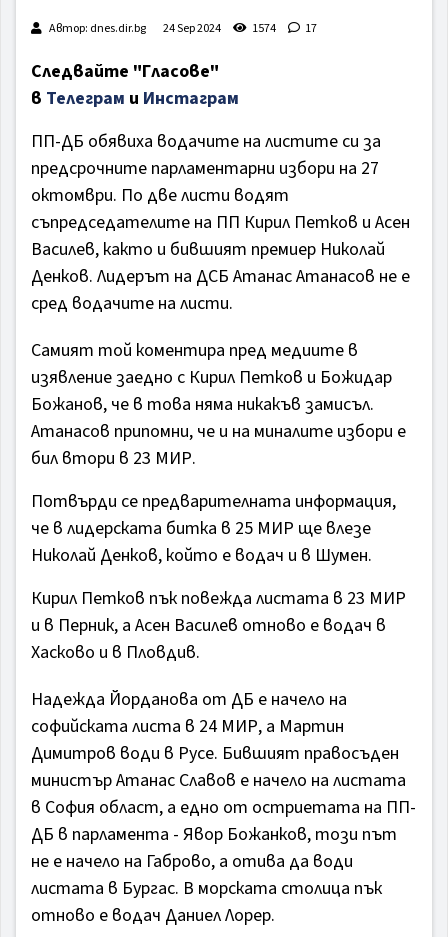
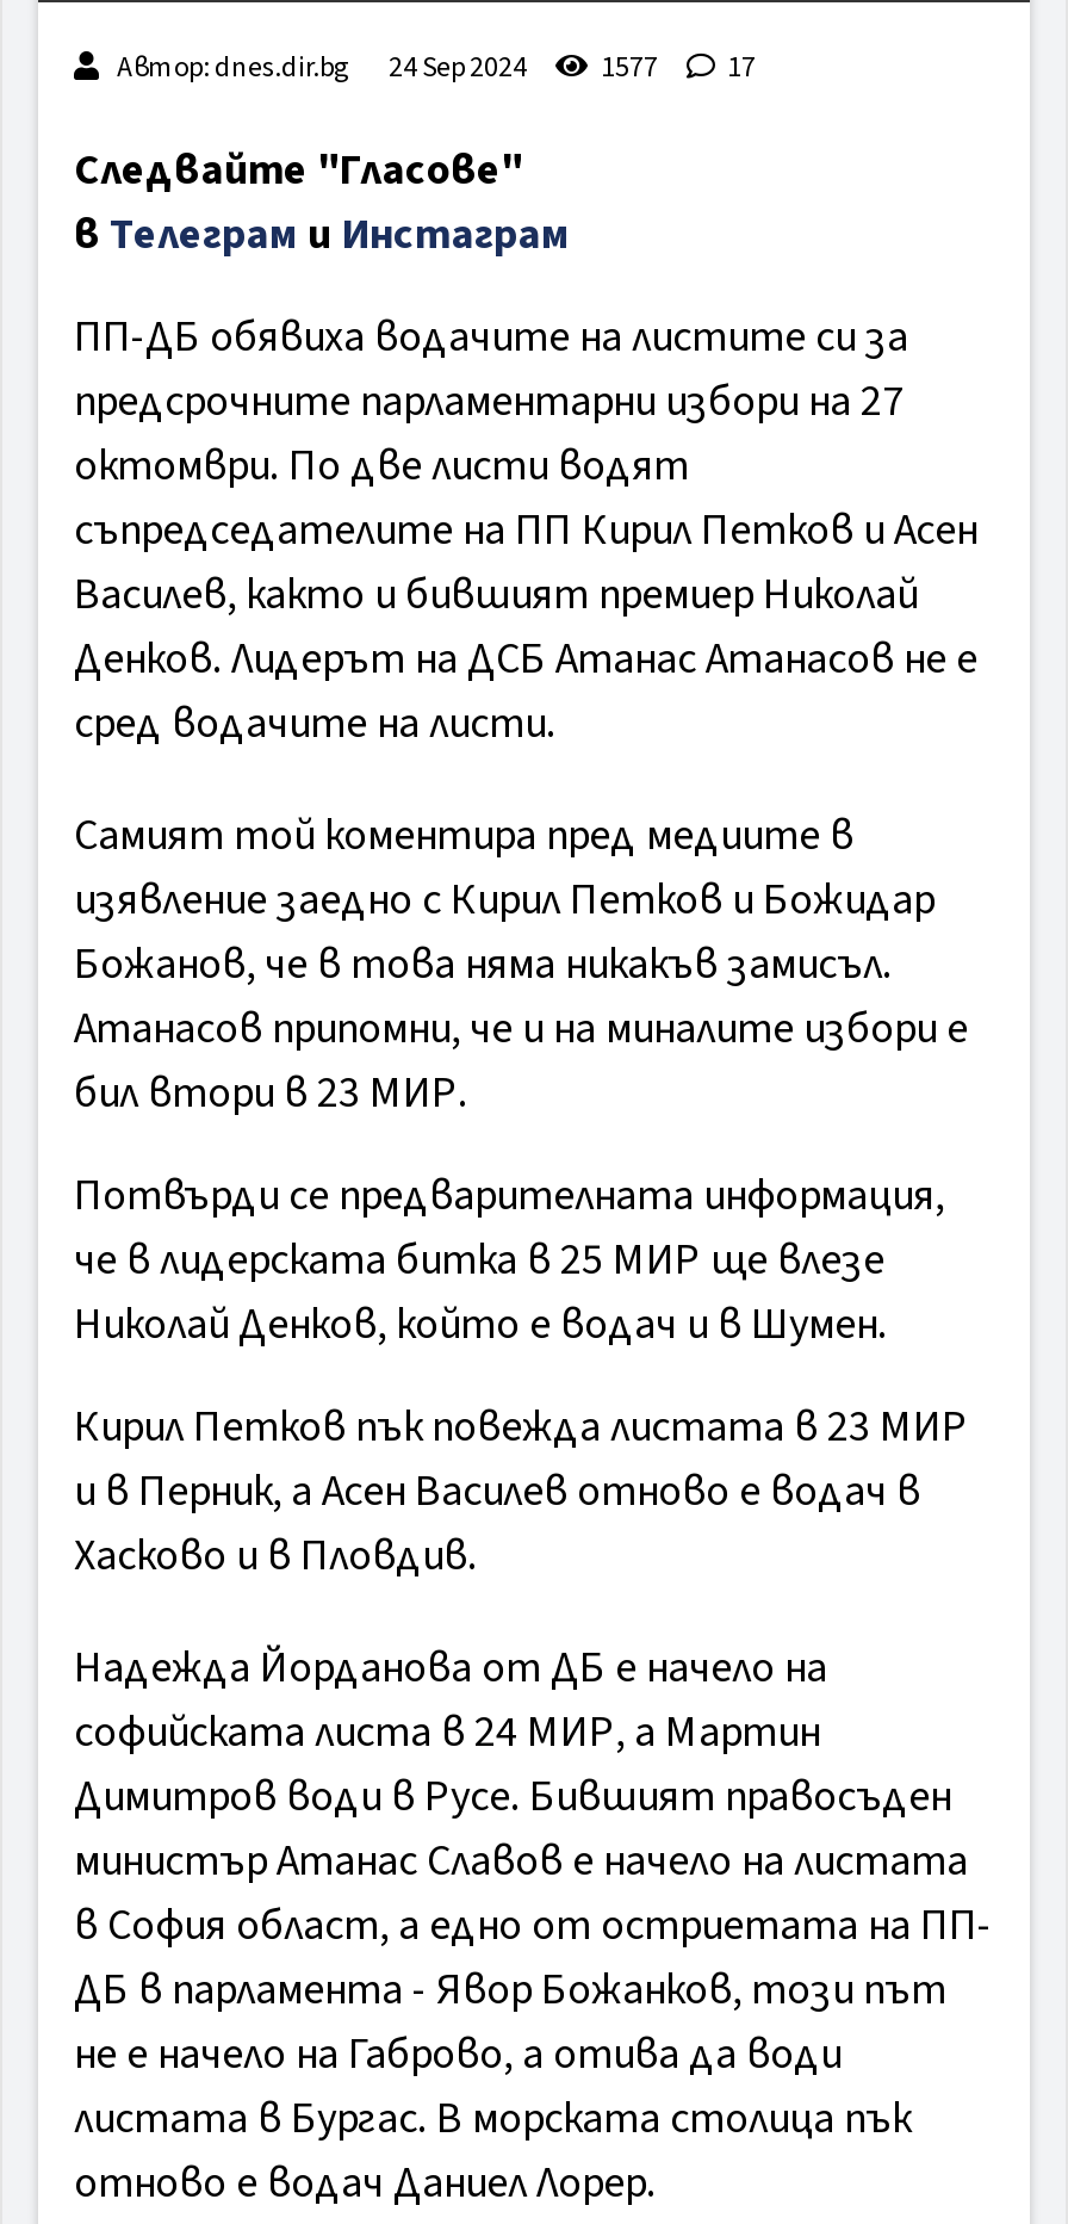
- Автор: dnes.dir.bg 24 Sep 2024 1574 17
+ Автор: dnes.dir.bg 24 Sep 2024 1577 17
